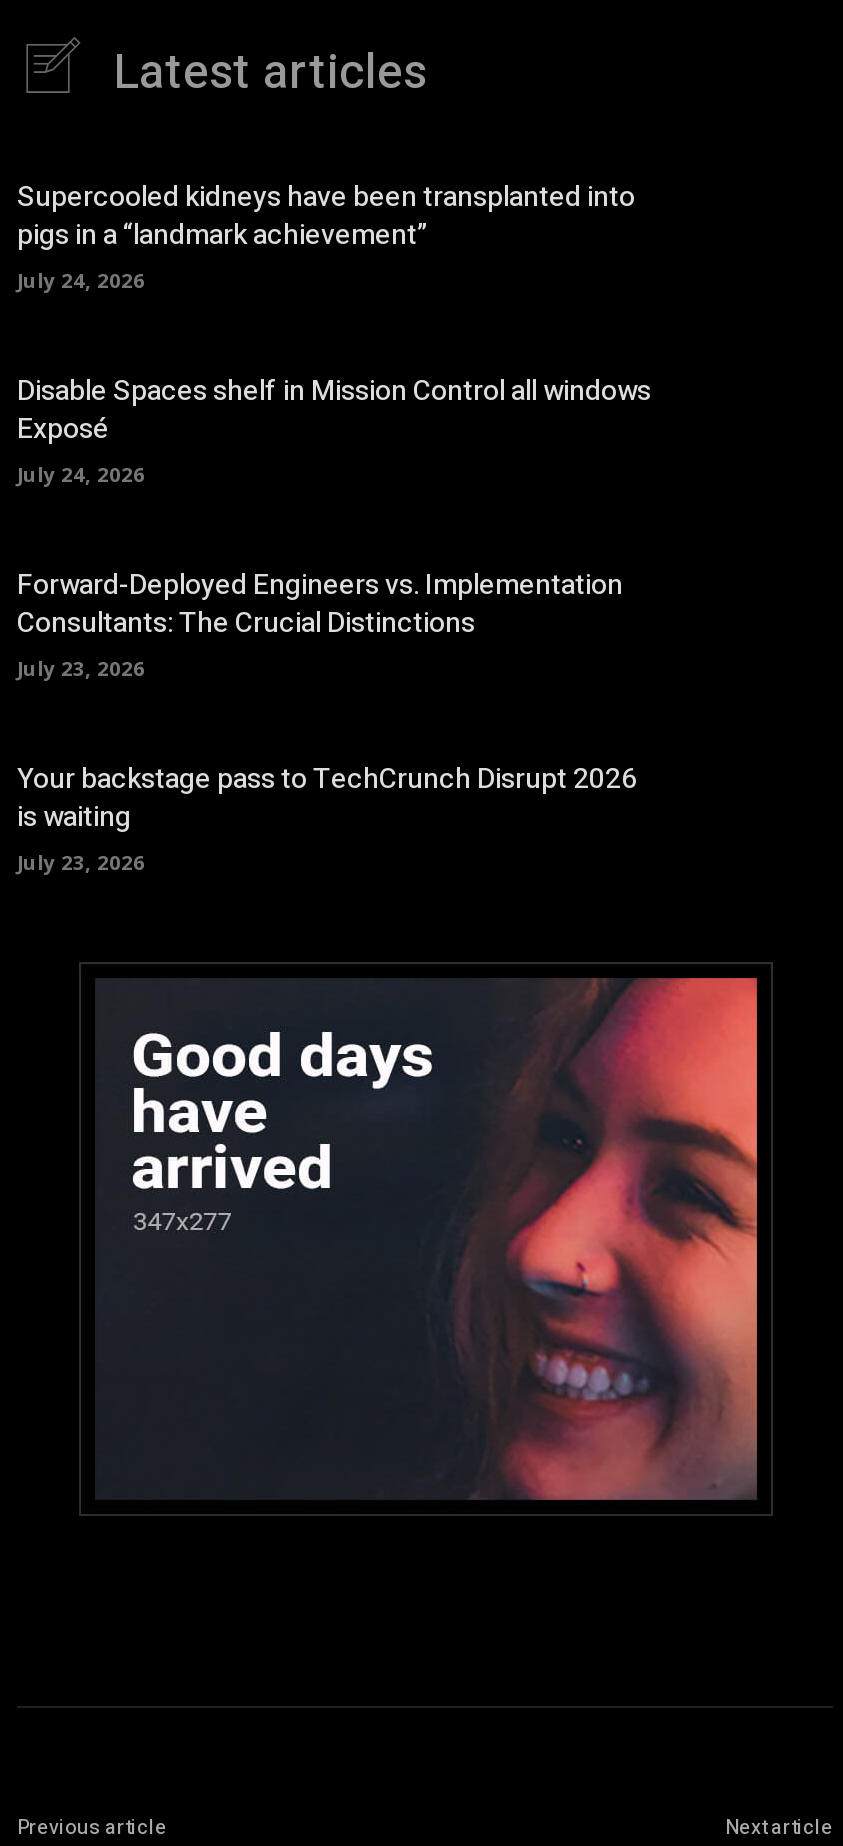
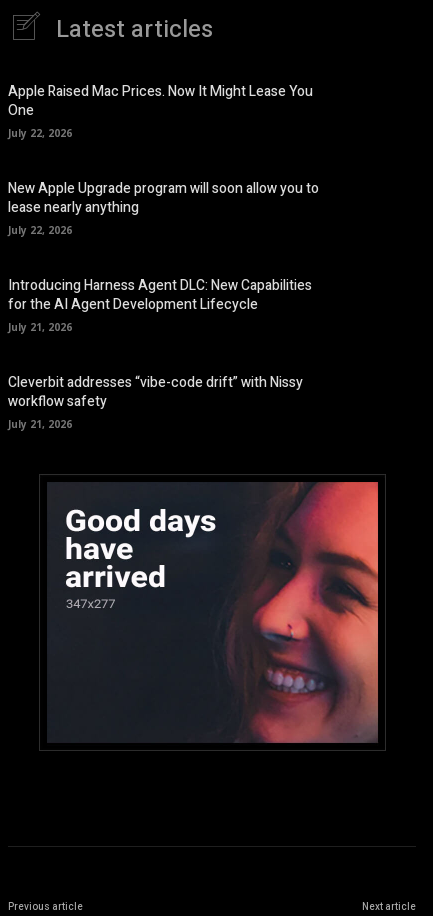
- Supercooled kidneys have been transplanted into
- pigs in a “landmark achievement”
- July 24, 2026
+ Apple Raised Mac Prices. Now It Might Lease You
+ One
+ July 22, 2026

- Disable Spaces shelf in Mission Control all windows
- Exposé
- July 24, 2026
+ New Apple Upgrade program will soon allow you to
+ lease nearly anything
+ July 22, 2026

- Forward-Deployed Engineers vs. Implementation
- Consultants: The Crucial Distinctions
- July 23, 2026
+ Introducing Harness Agent DLC: New Capabilities
+ for the AI Agent Development Lifecycle
+ July 21, 2026

- Your backstage pass to TechCrunch Disrupt 2026
- is waiting
- July 23, 2026
+ Cleverbit addresses “vibe-code drift” with Nissy
+ workflow safety
+ July 21, 2026
